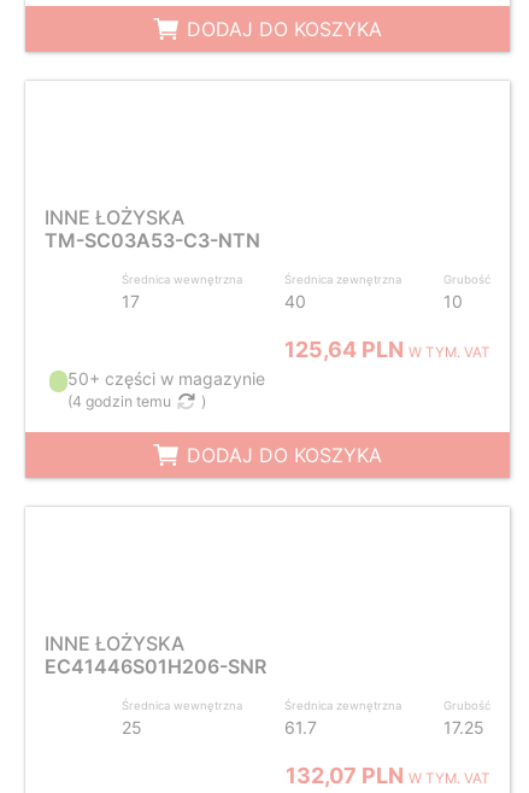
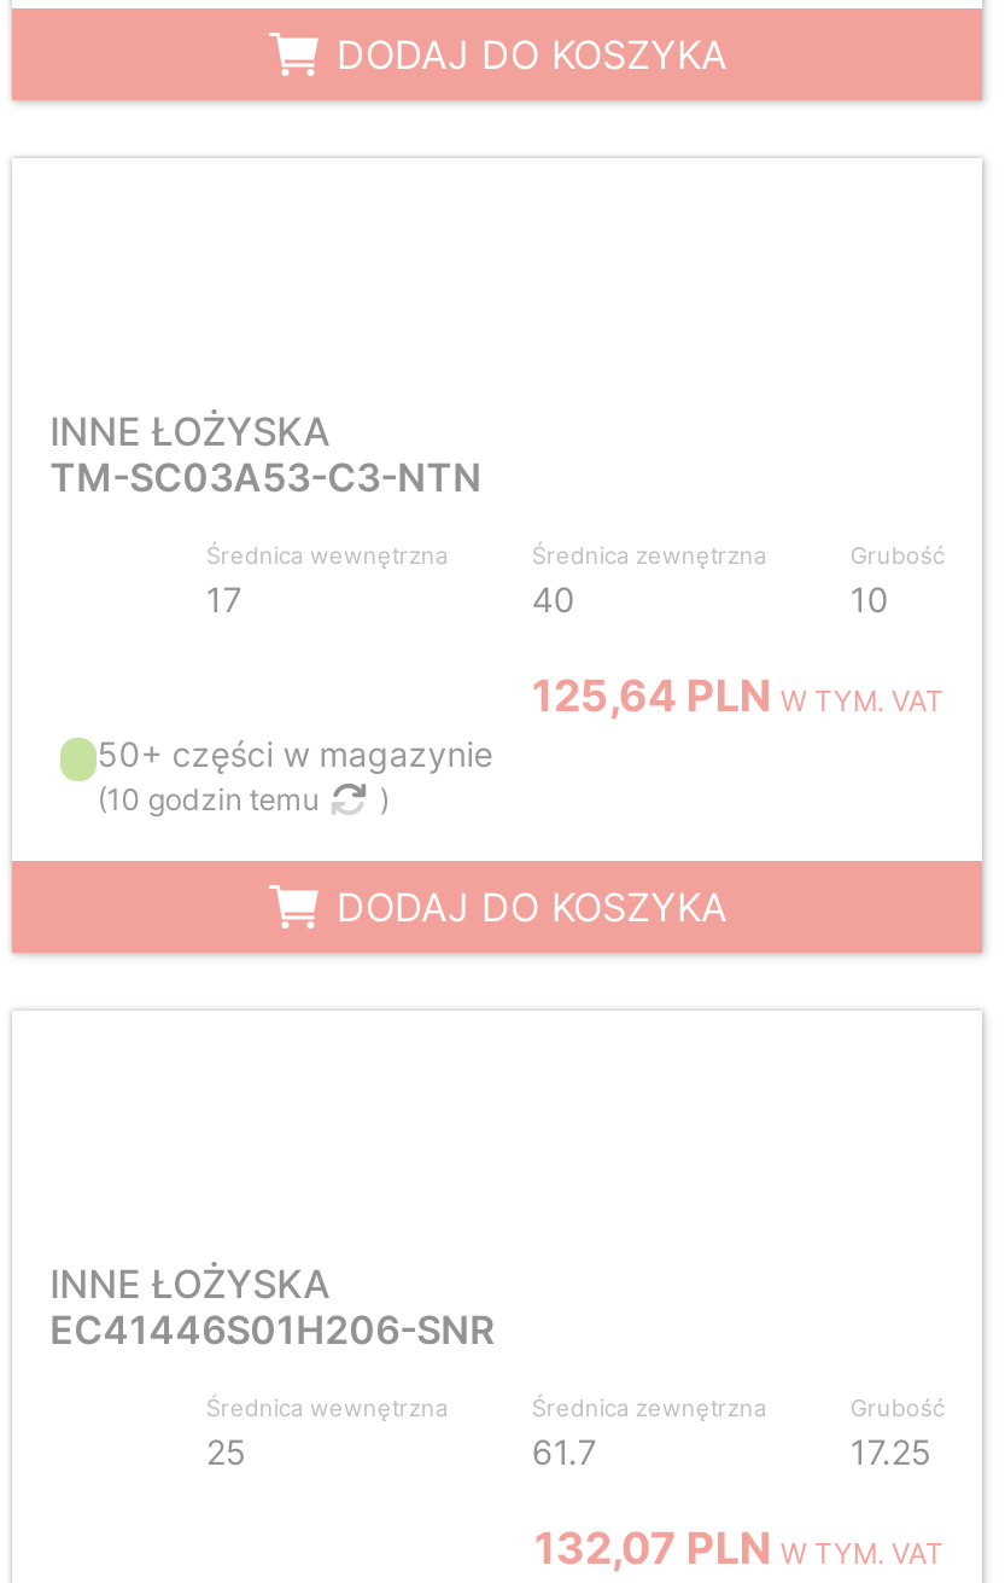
- (4 godzin temu
+ (10 godzin temu
